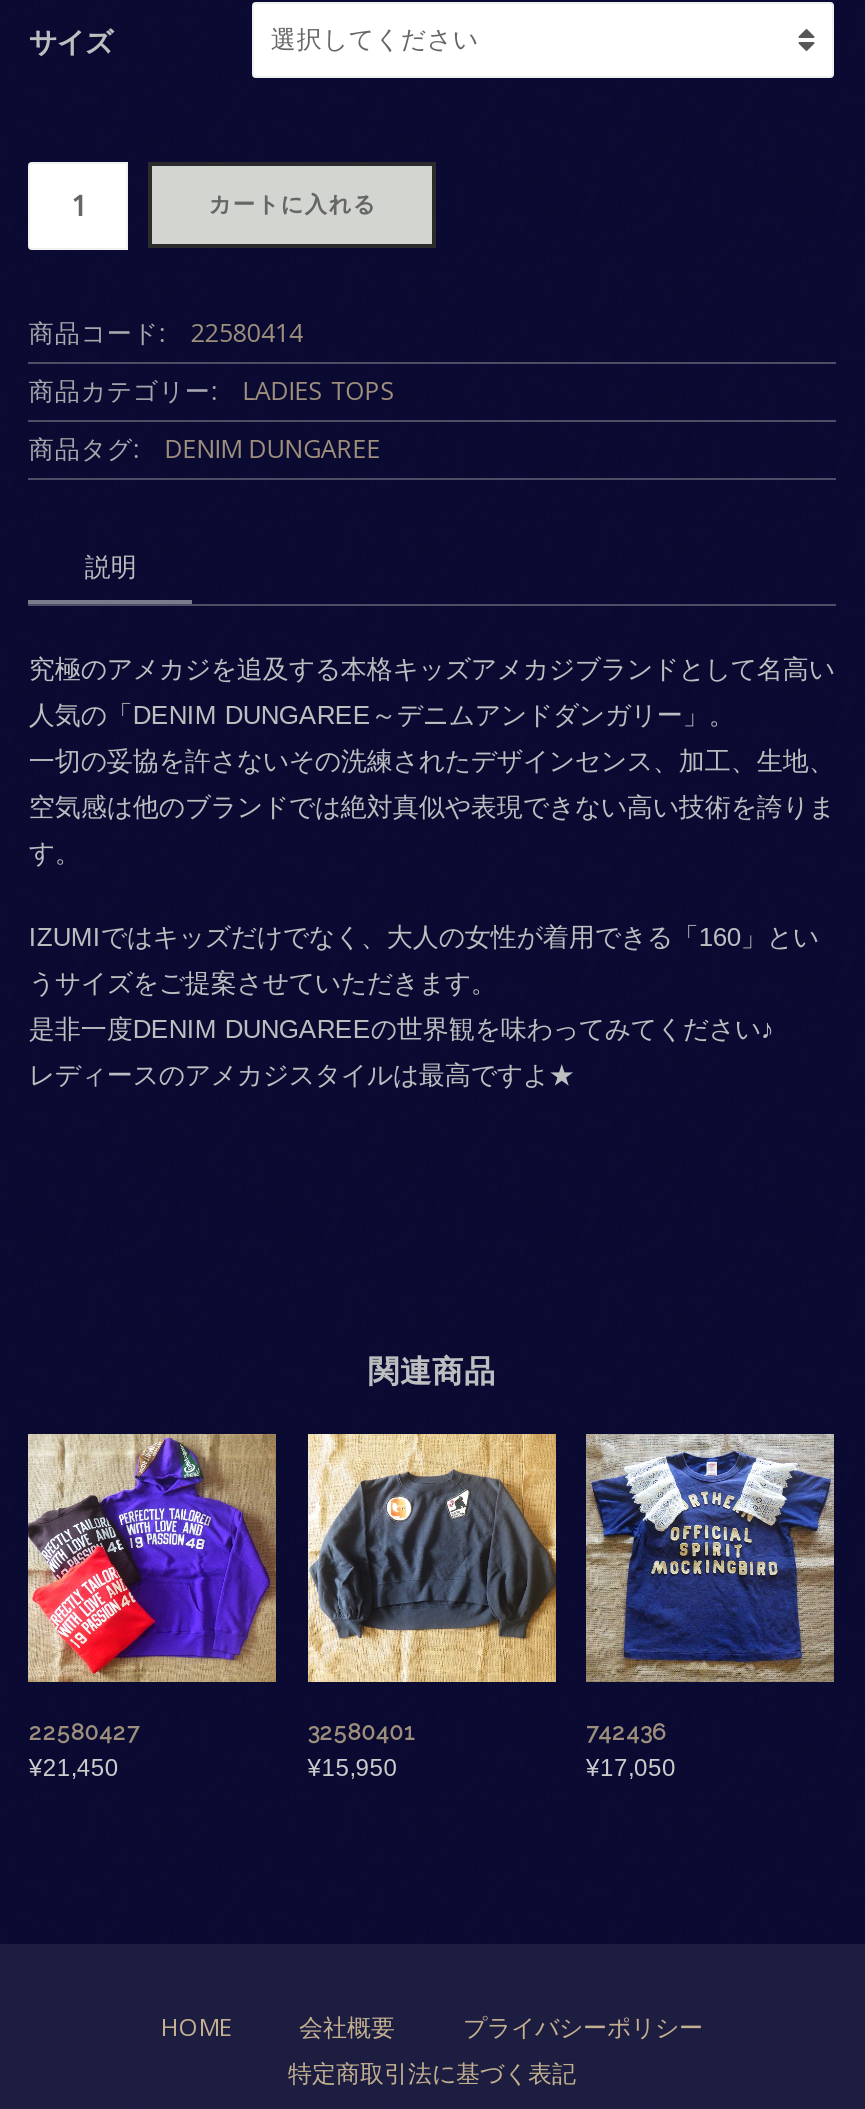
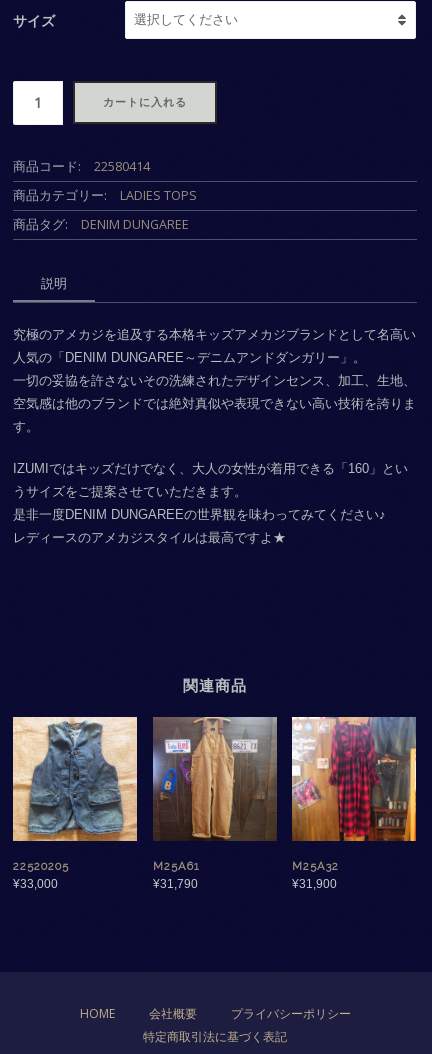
- [image]
- 22580427
- ¥21,450
+ [image]
+ 22520205
+ ¥33,000

- [image]
- 32580401
- ¥15,950
+ [image]
+ M25A61
+ ¥31,790

- [image]
- 742436
- ¥17,050
+ [image]
+ M25A32
+ ¥31,900
